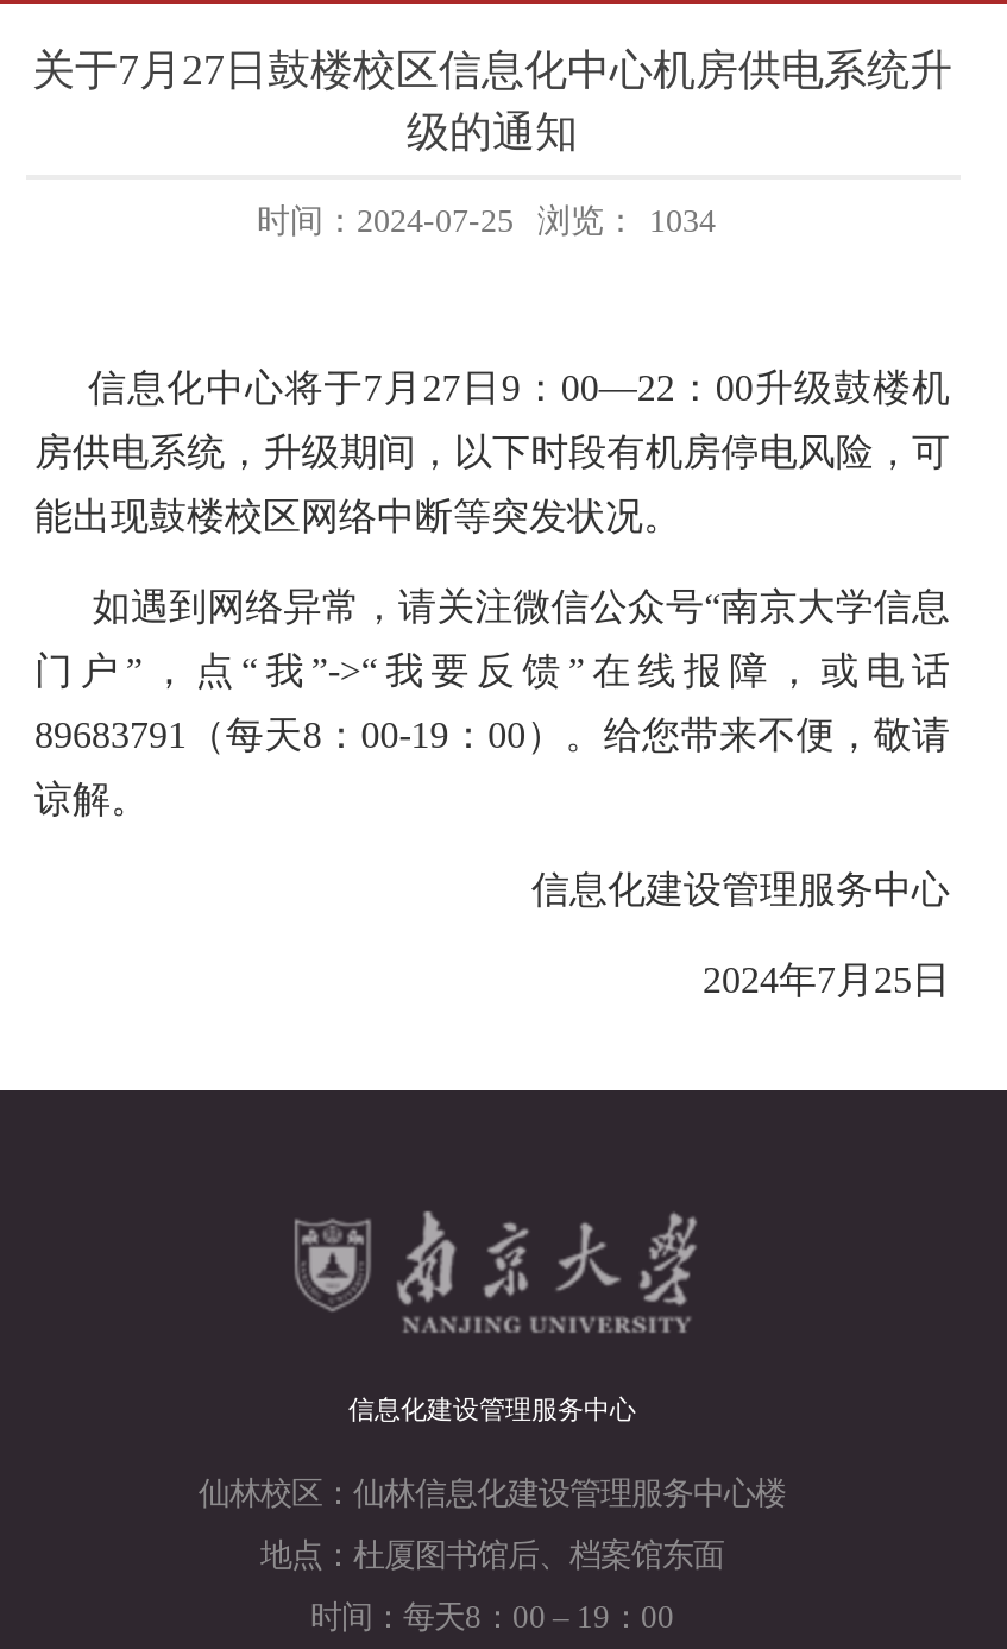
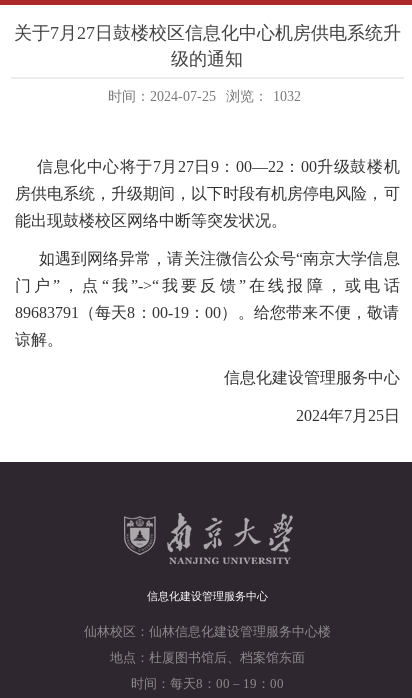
- 时间：2024-07-25 浏览： 1034
+ 时间：2024-07-25 浏览： 1032
